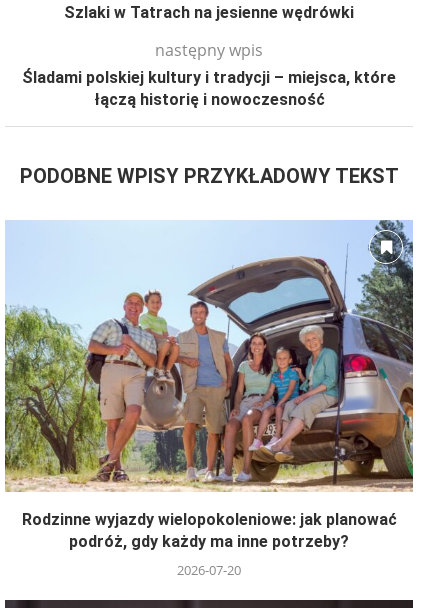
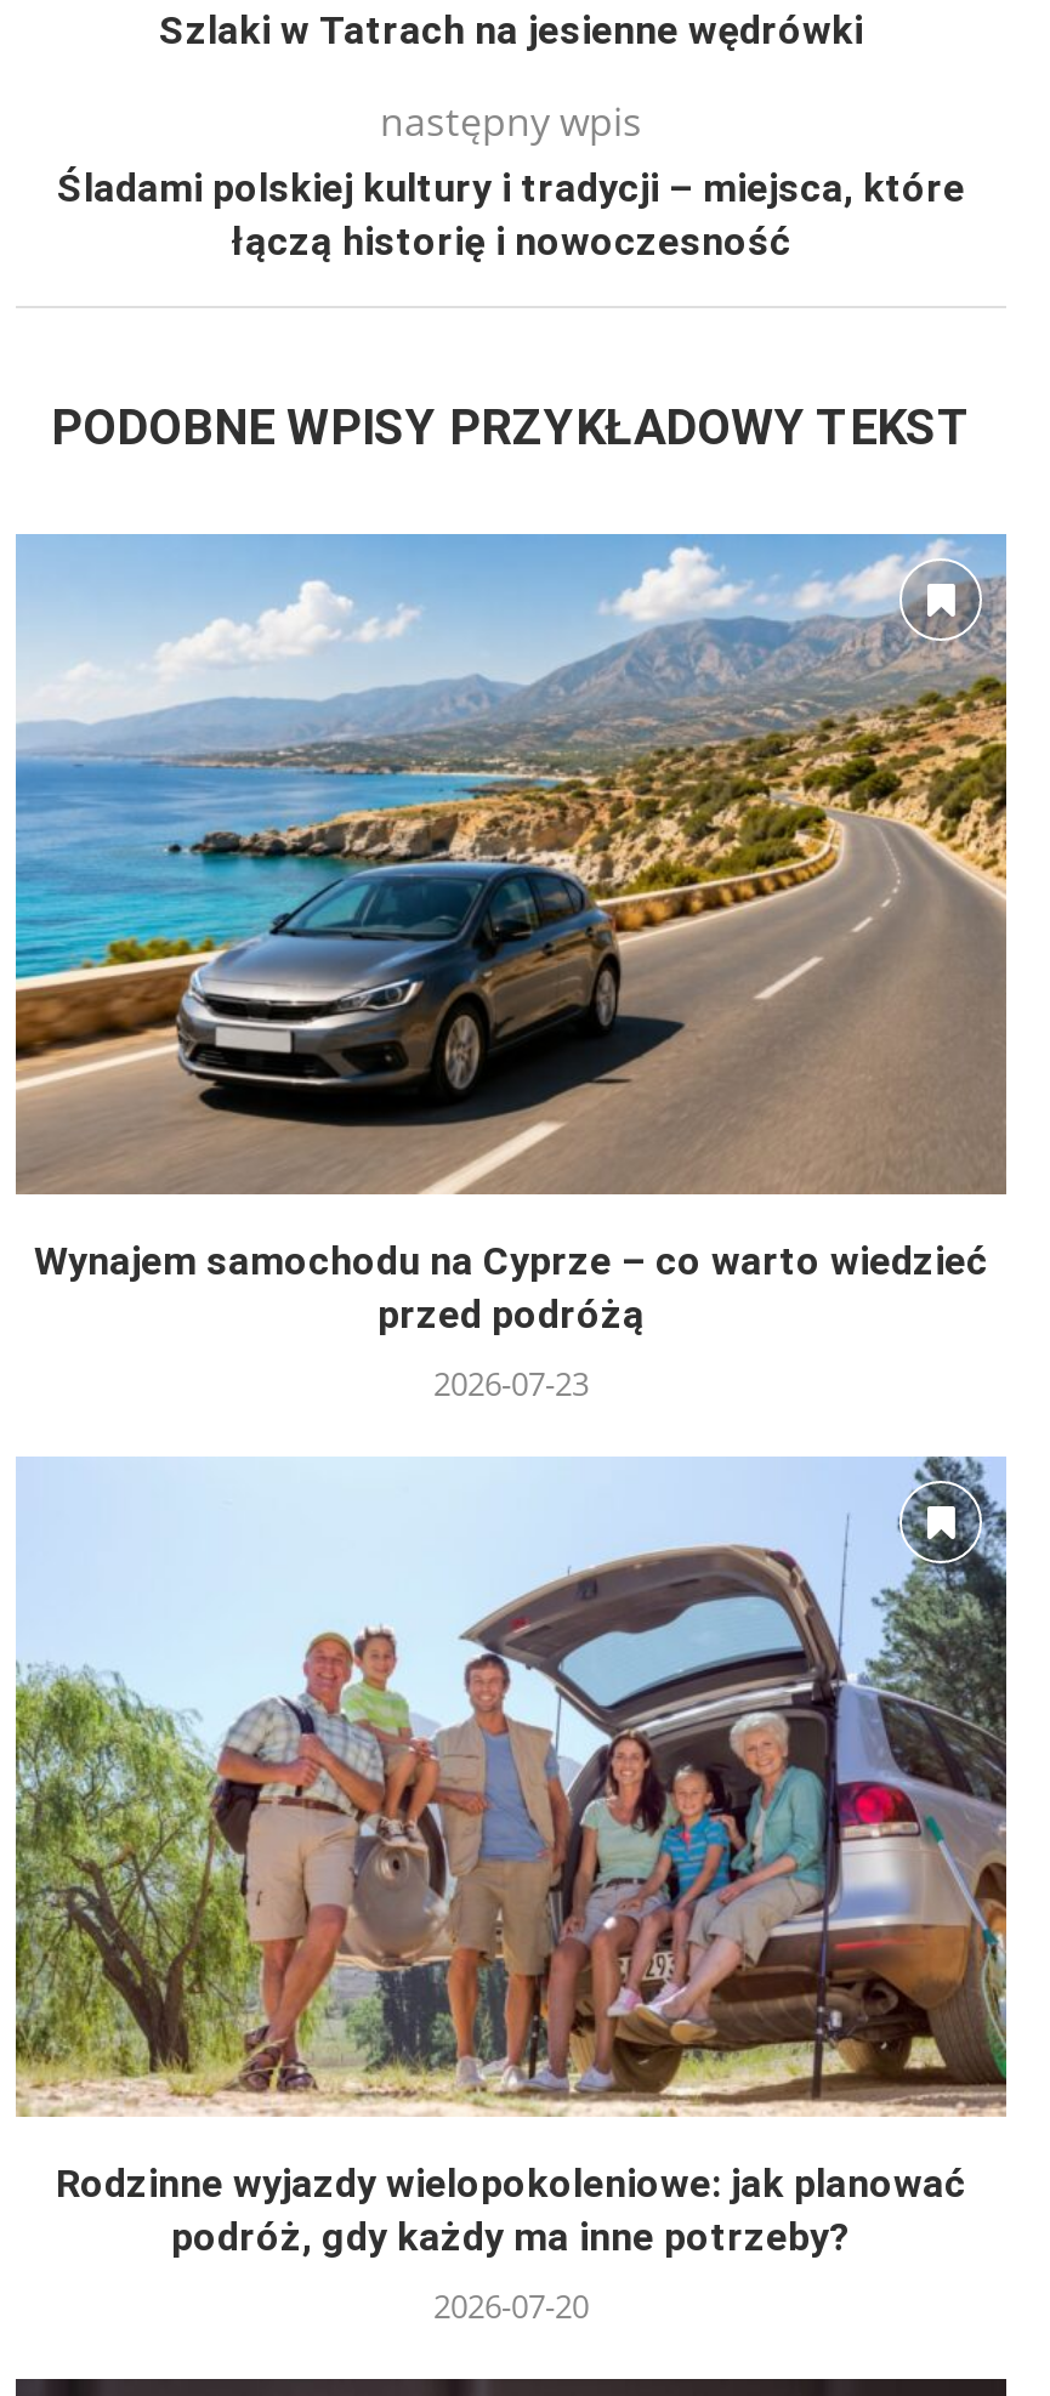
+ [image]
+ Wynajem samochodu na Cyprze – co warto wiedzieć
+ przed podróżą
+ 2026-07-23
